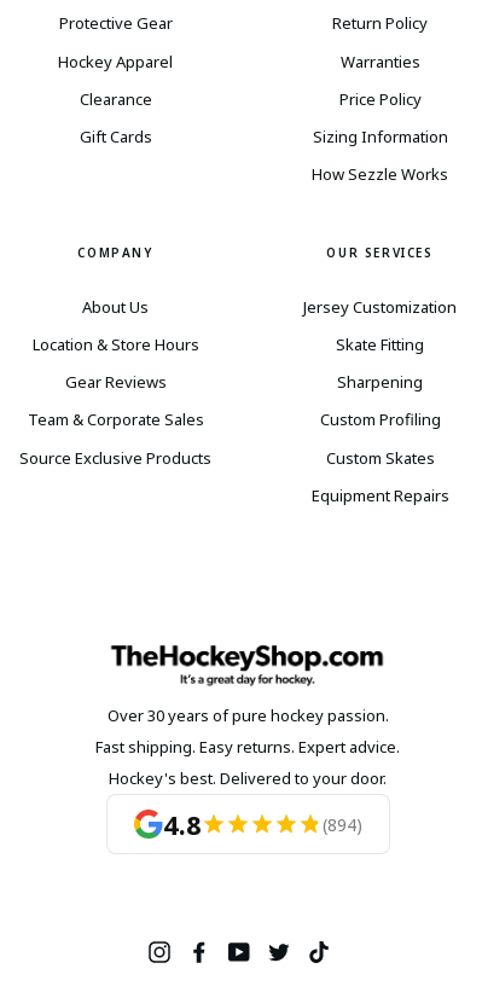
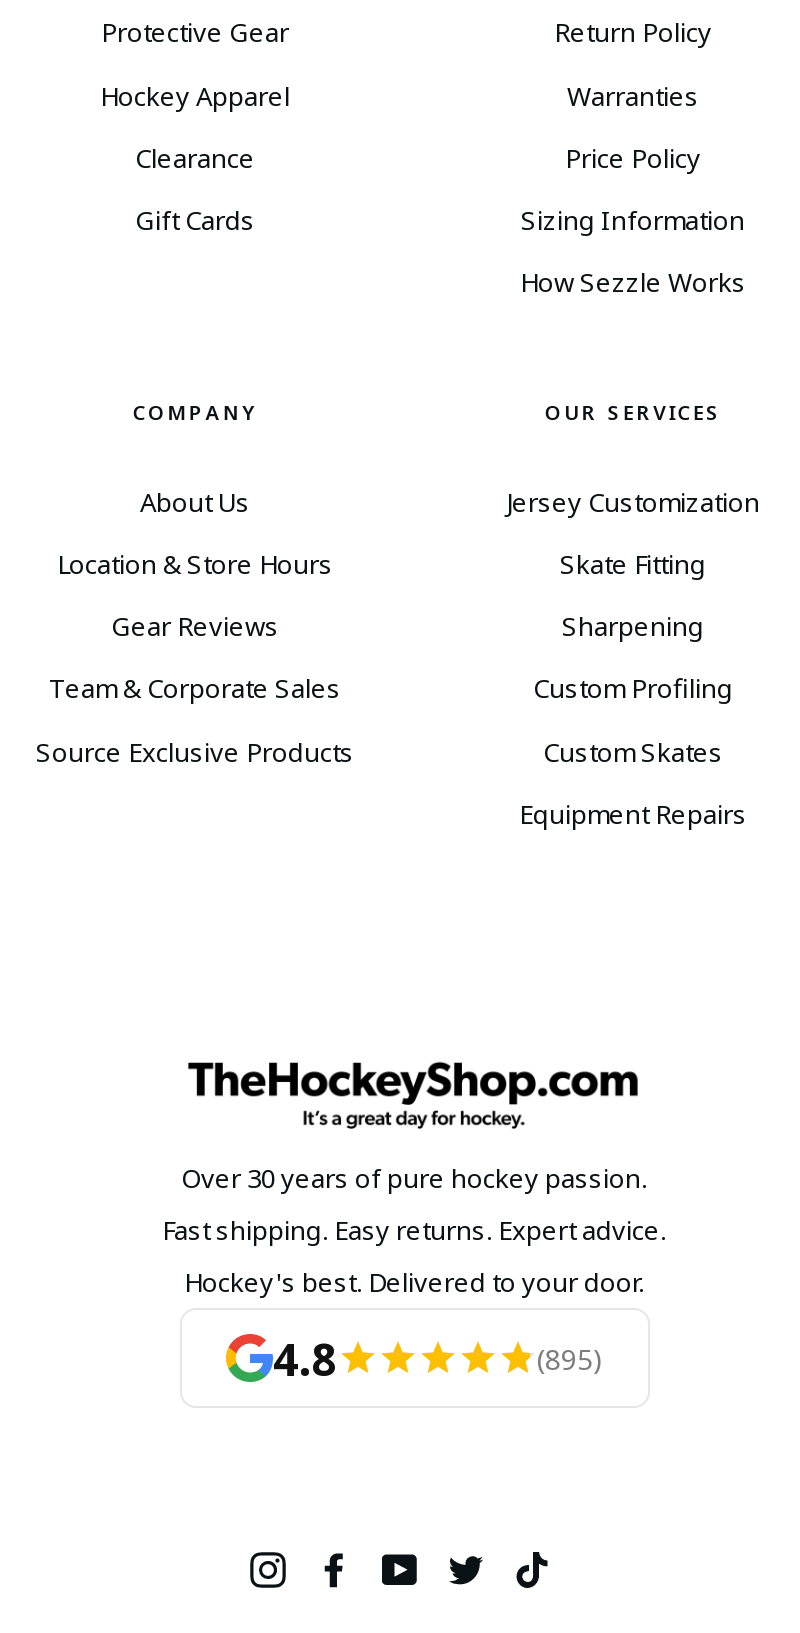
- (894)
+ (895)
